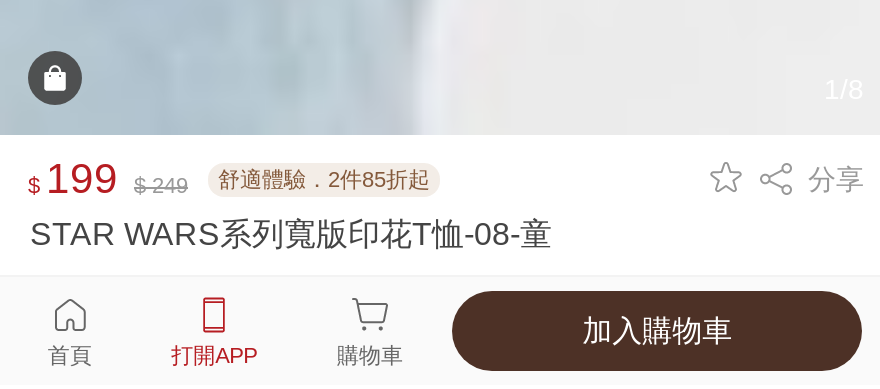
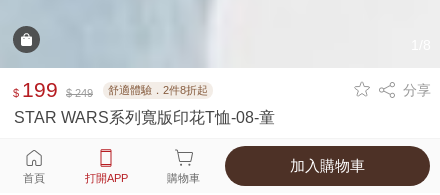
- 舒適體驗．2件85折起
+ 舒適體驗．2件8折起
